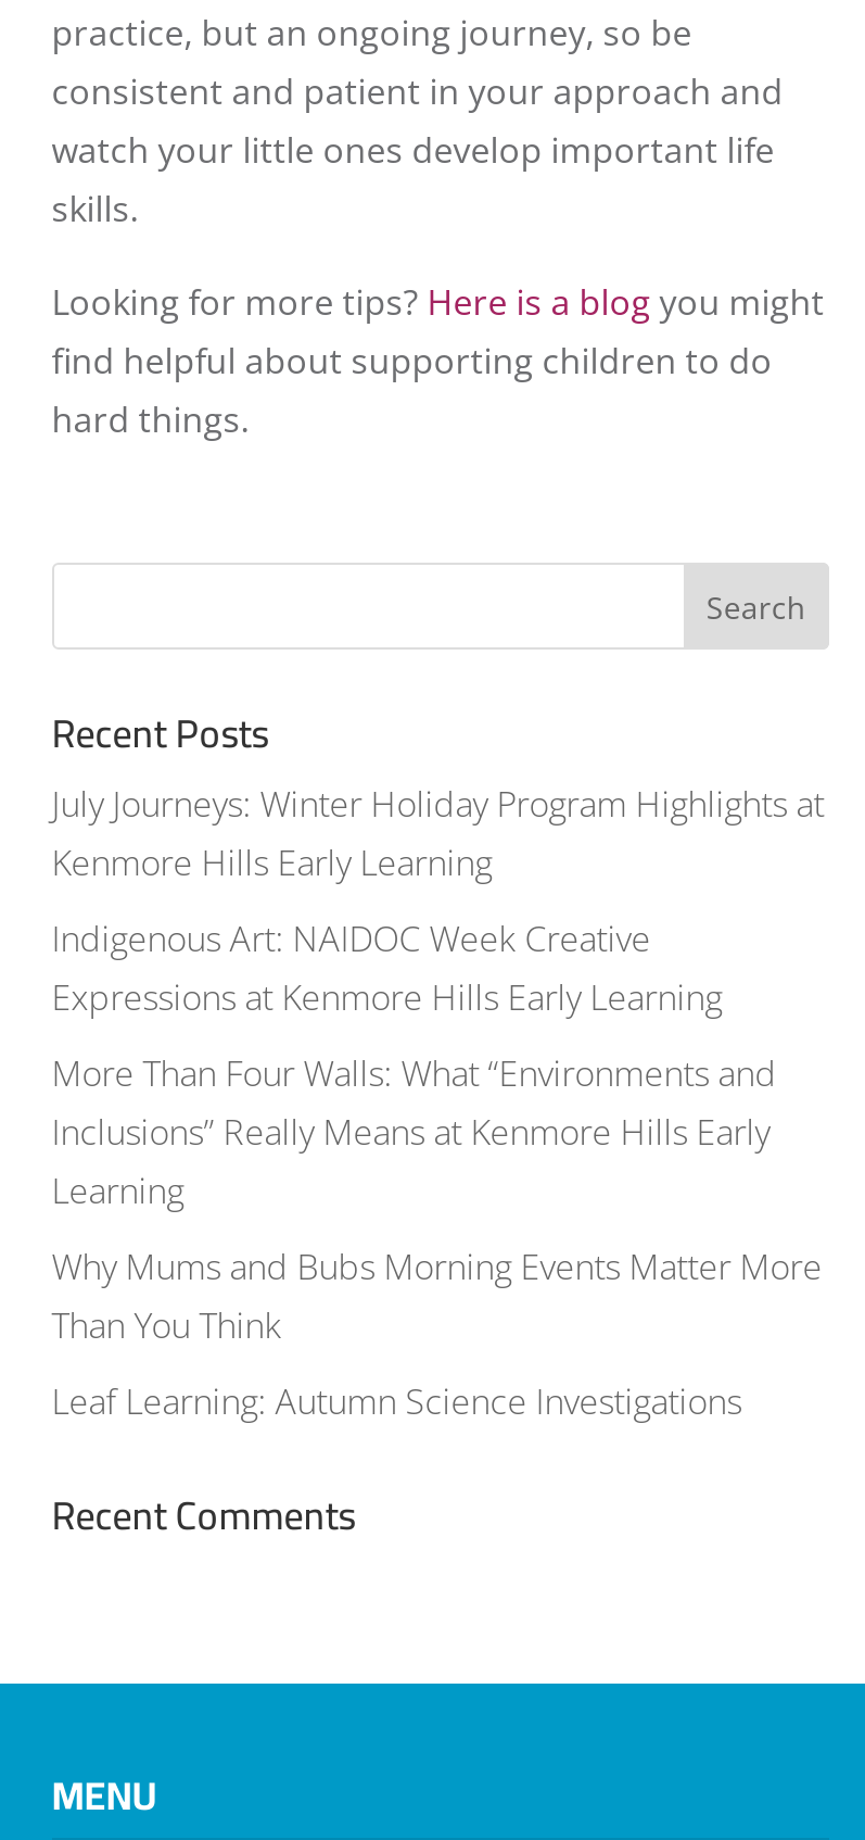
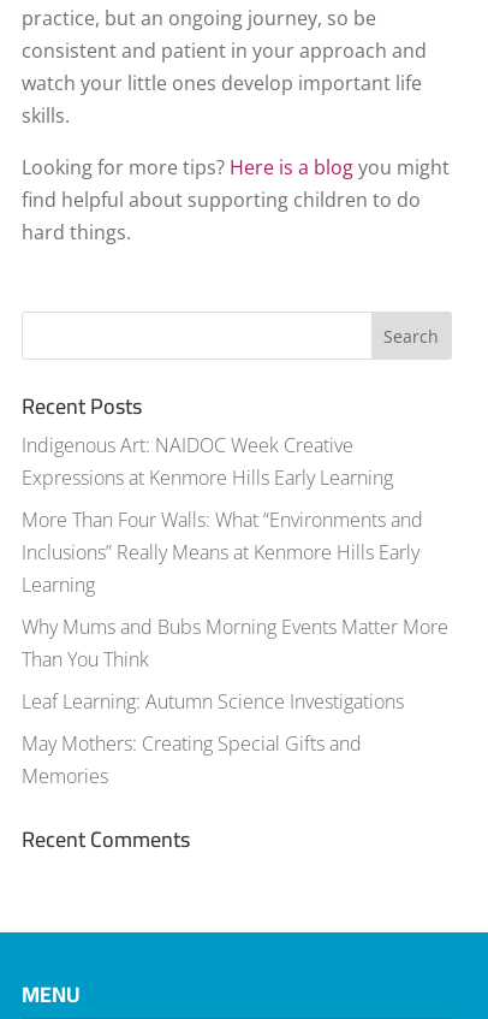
- July Journeys: Winter Holiday Program Highlights at
- Kenmore Hills Early Learning

moved up: Indigenous Art: NAIDOC Week Creative | Expressions at Kenmore Hills Early Learning | More Than Four Walls: What “Environments and | Inclusions” Really Means at Kenmore Hills Early | Learning | Why Mums and Bubs Morning Events Matter More | Than You Think | Leaf Learning: Autumn Science Investigations

+ May Mothers: Creating Special Gifts and
+ Memories
